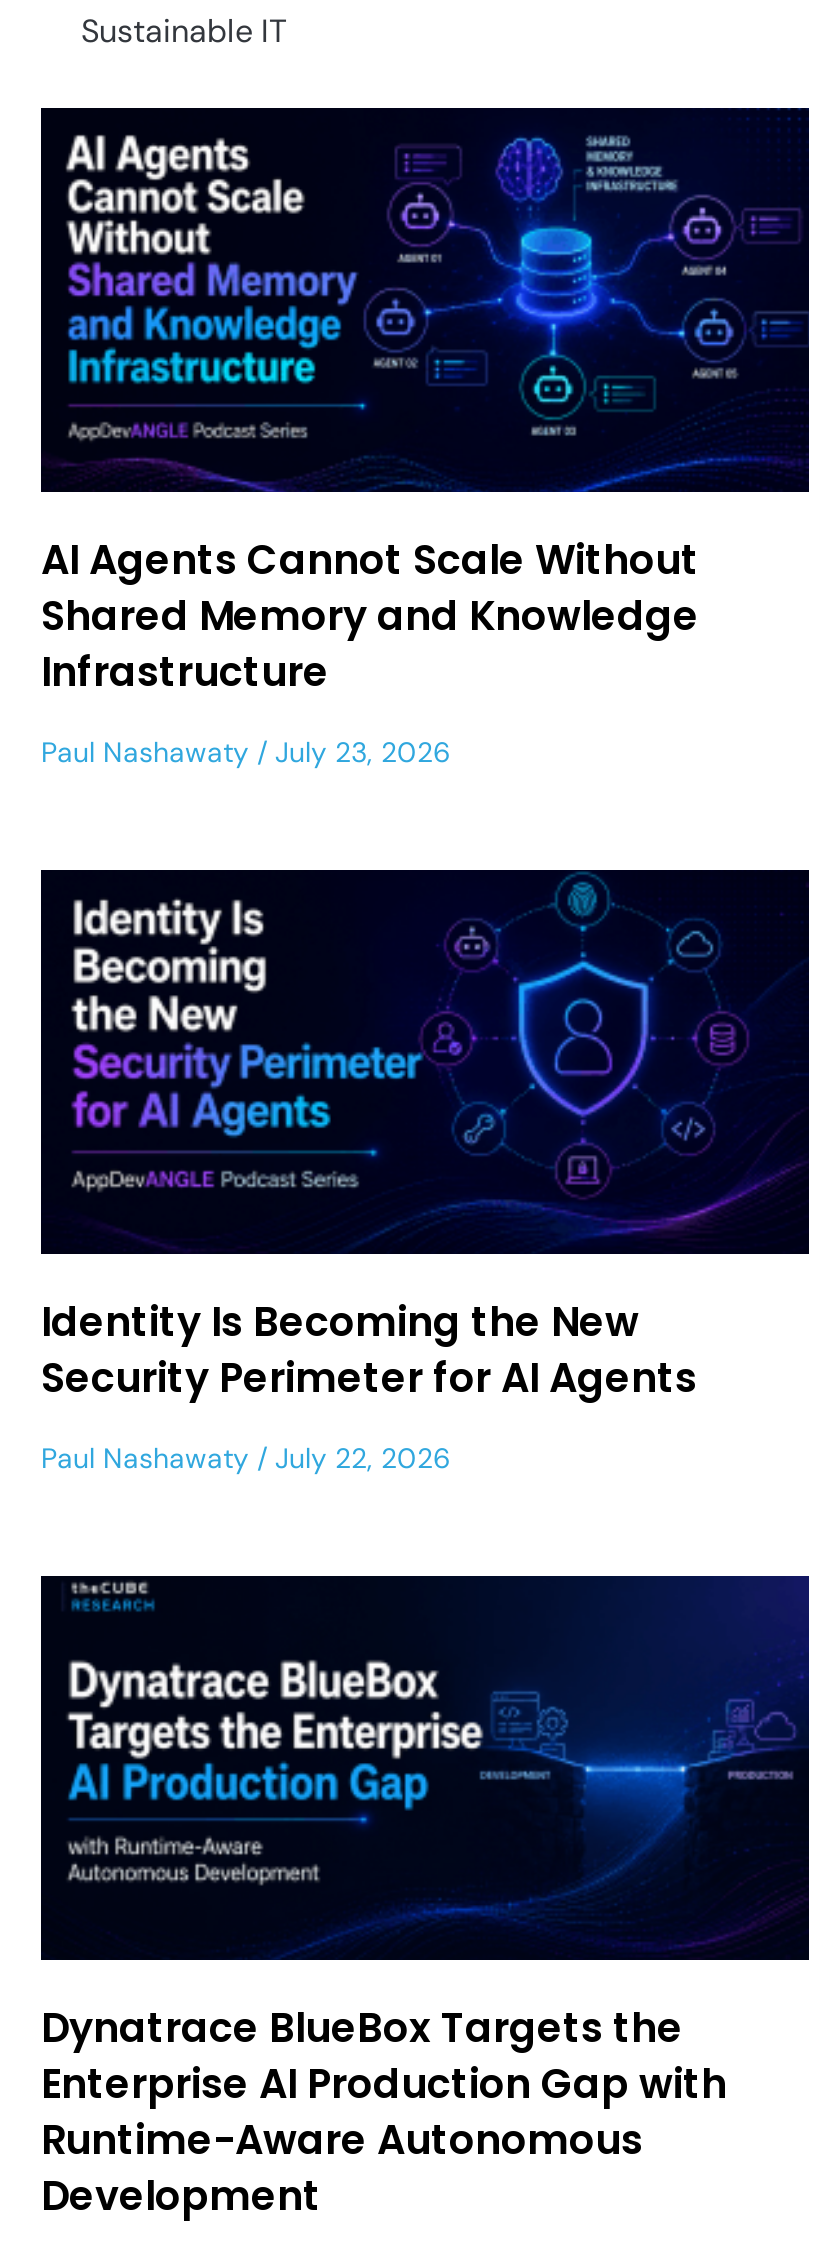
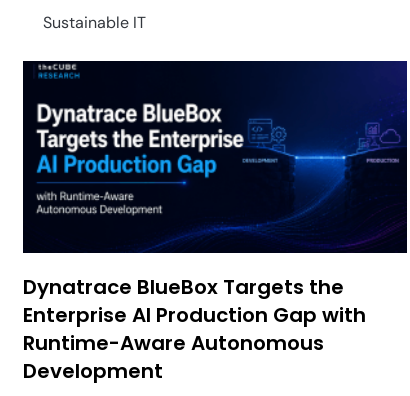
- [image]
- AI Agents Cannot Scale Without
- Shared Memory and Knowledge
- Infrastructure
- Paul Nashawaty July 23, 2026

- [image]
- Identity Is Becoming the New
- Security Perimeter for AI Agents
- Paul Nashawaty July 22, 2026
